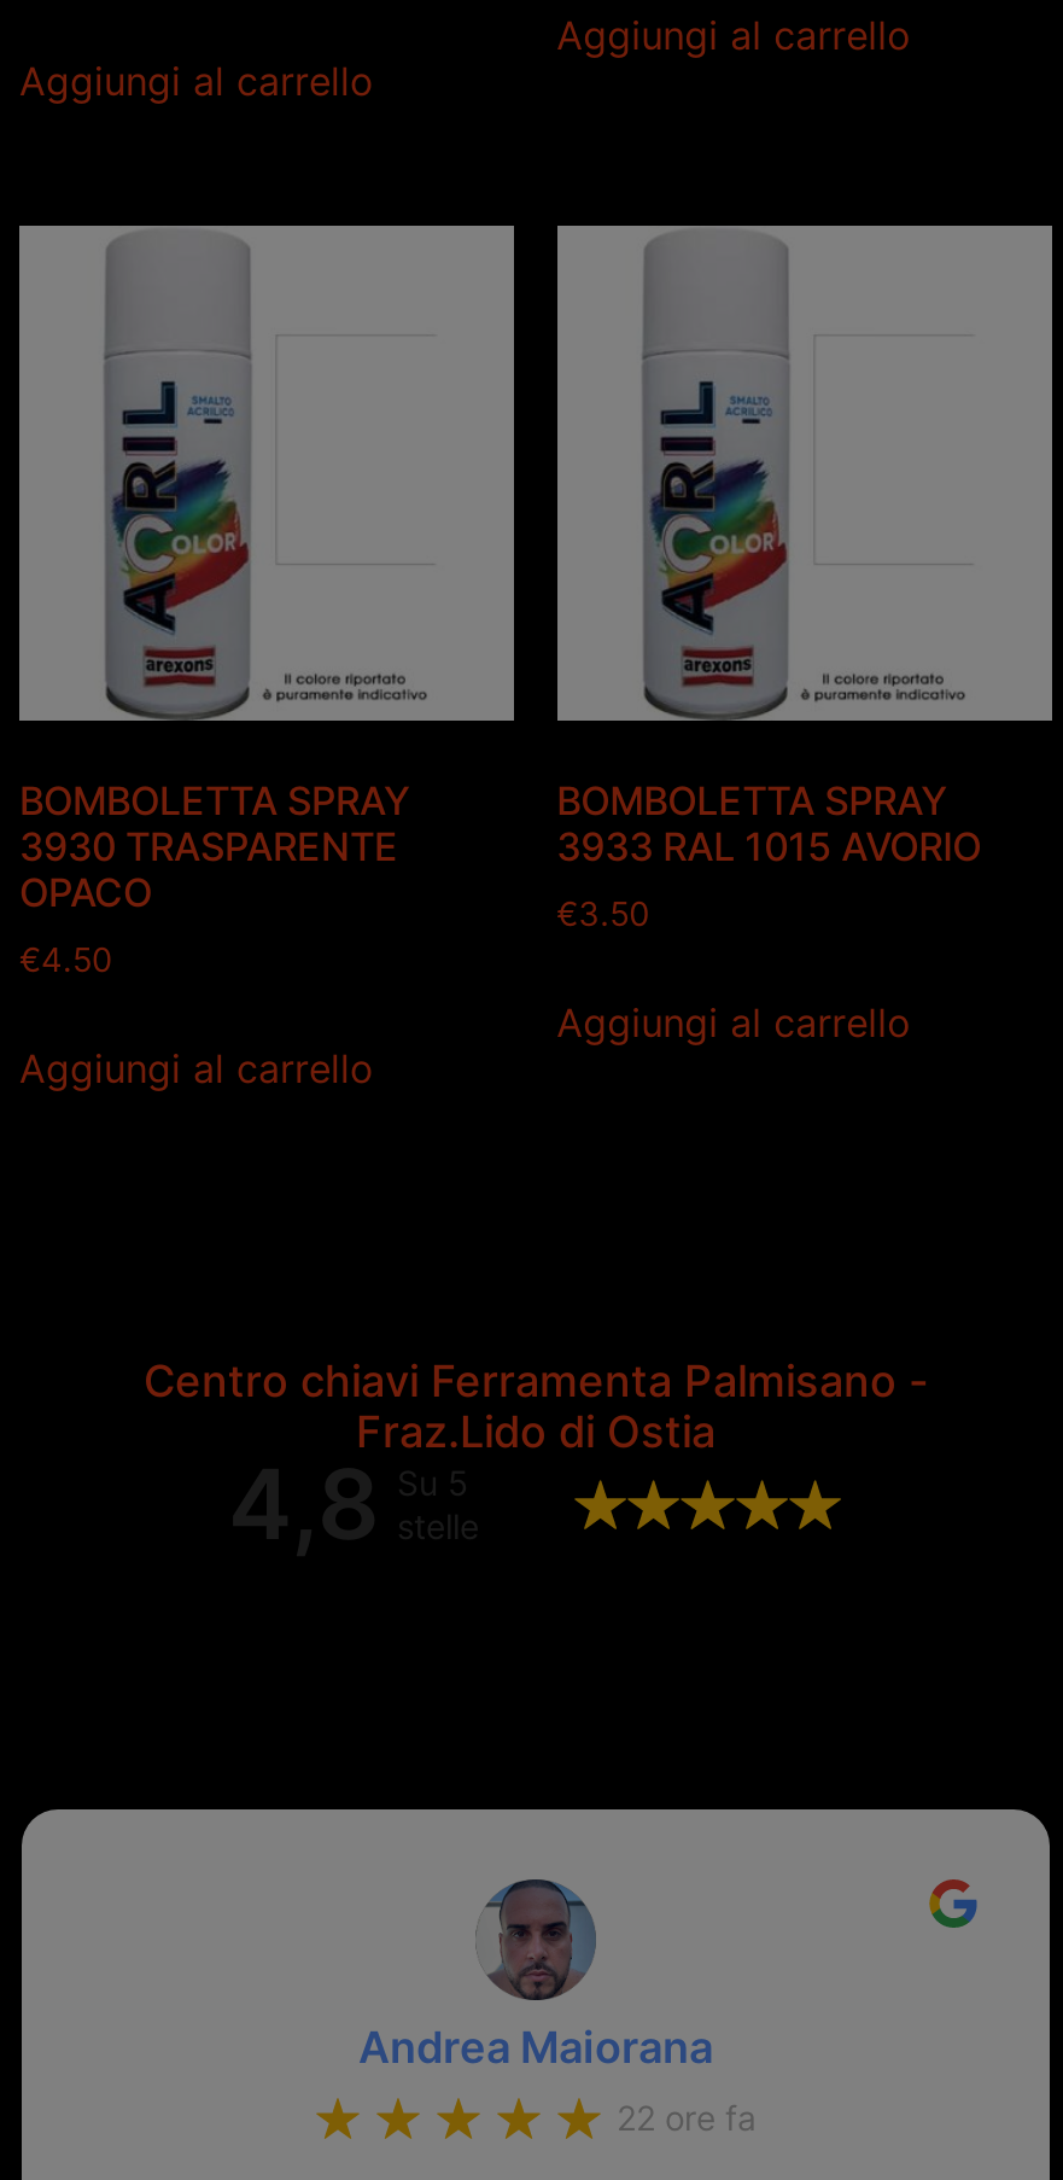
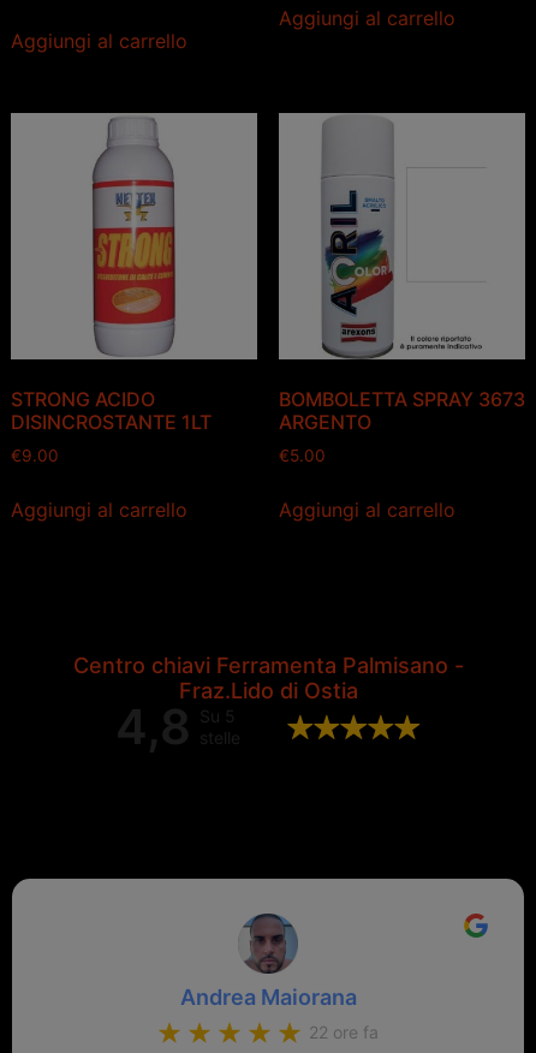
- [image]
- BOMBOLETTA SPRAY
- 3930 TRASPARENTE
- OPACO
+ [image]
+ STRONG ACIDO
+ DISINCROSTANTE 1LT

- BOMBOLETTA SPRAY
- 3933 RAL 1015 AVORIO
+ BOMBOLETTA SPRAY 3673
+ ARGENTO

- €3.50
+ €5.00

- €4.50
+ €9.00
